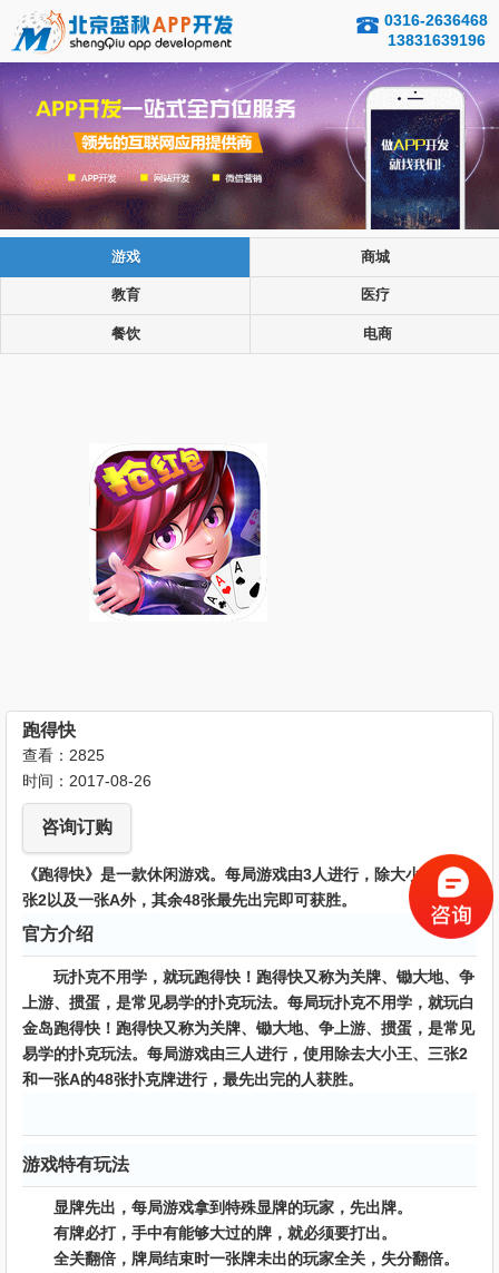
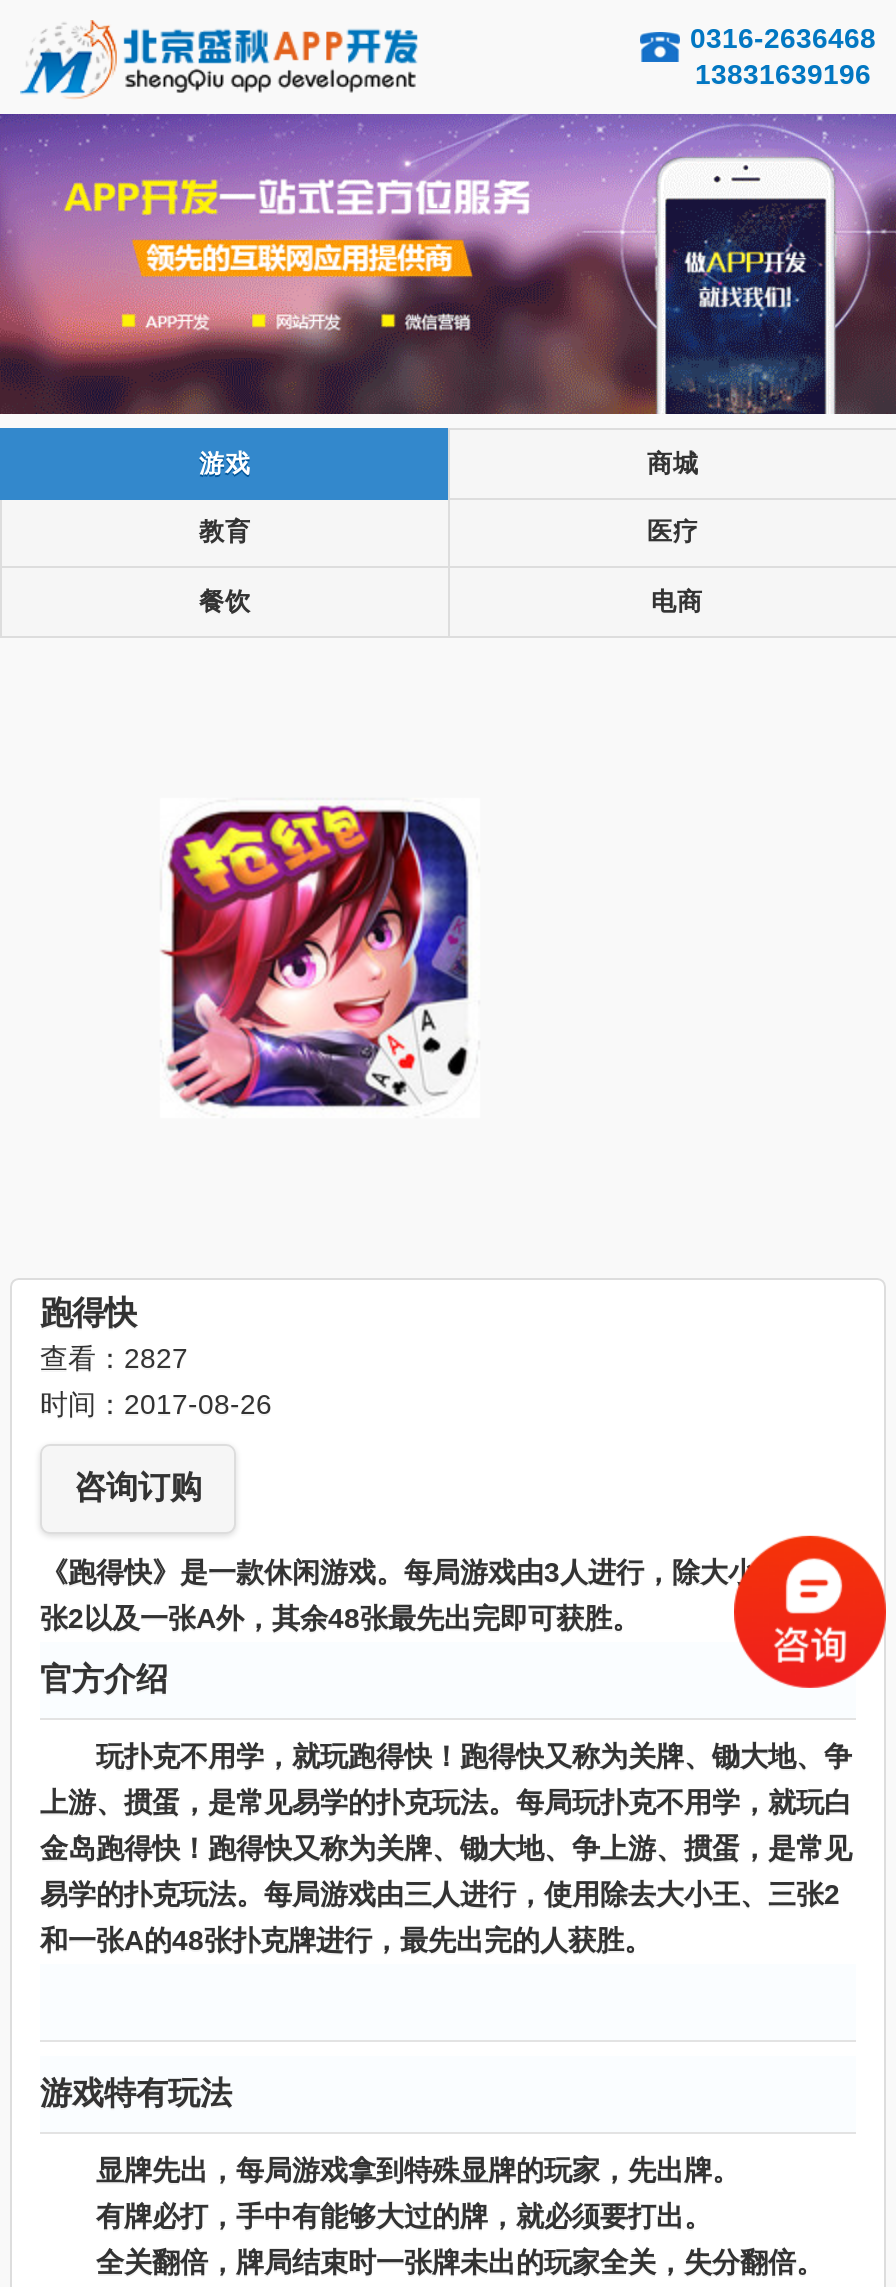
- 查看：2825
+ 查看：2827
